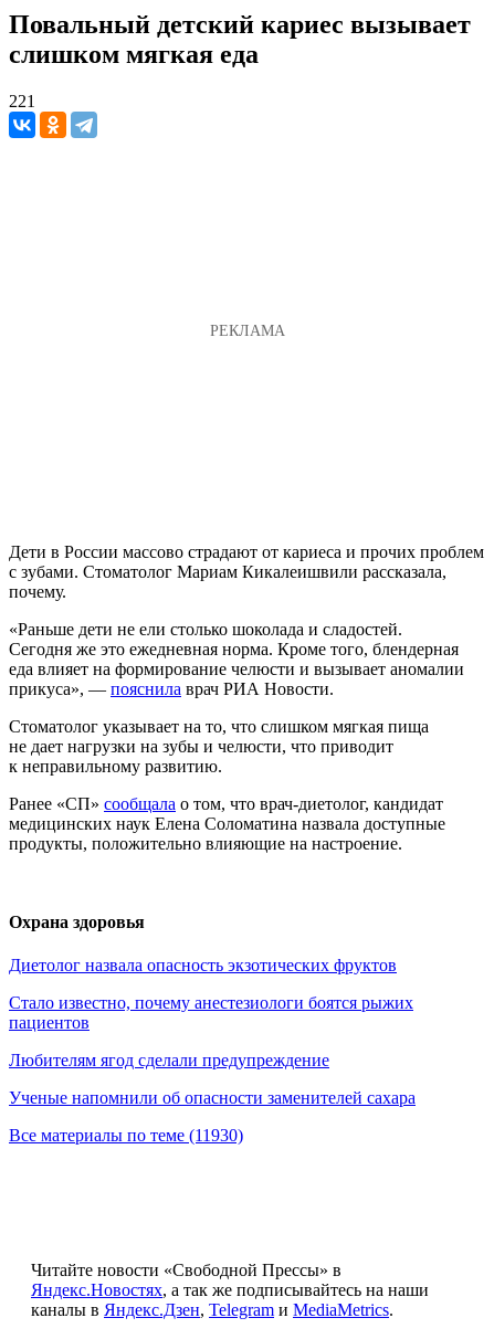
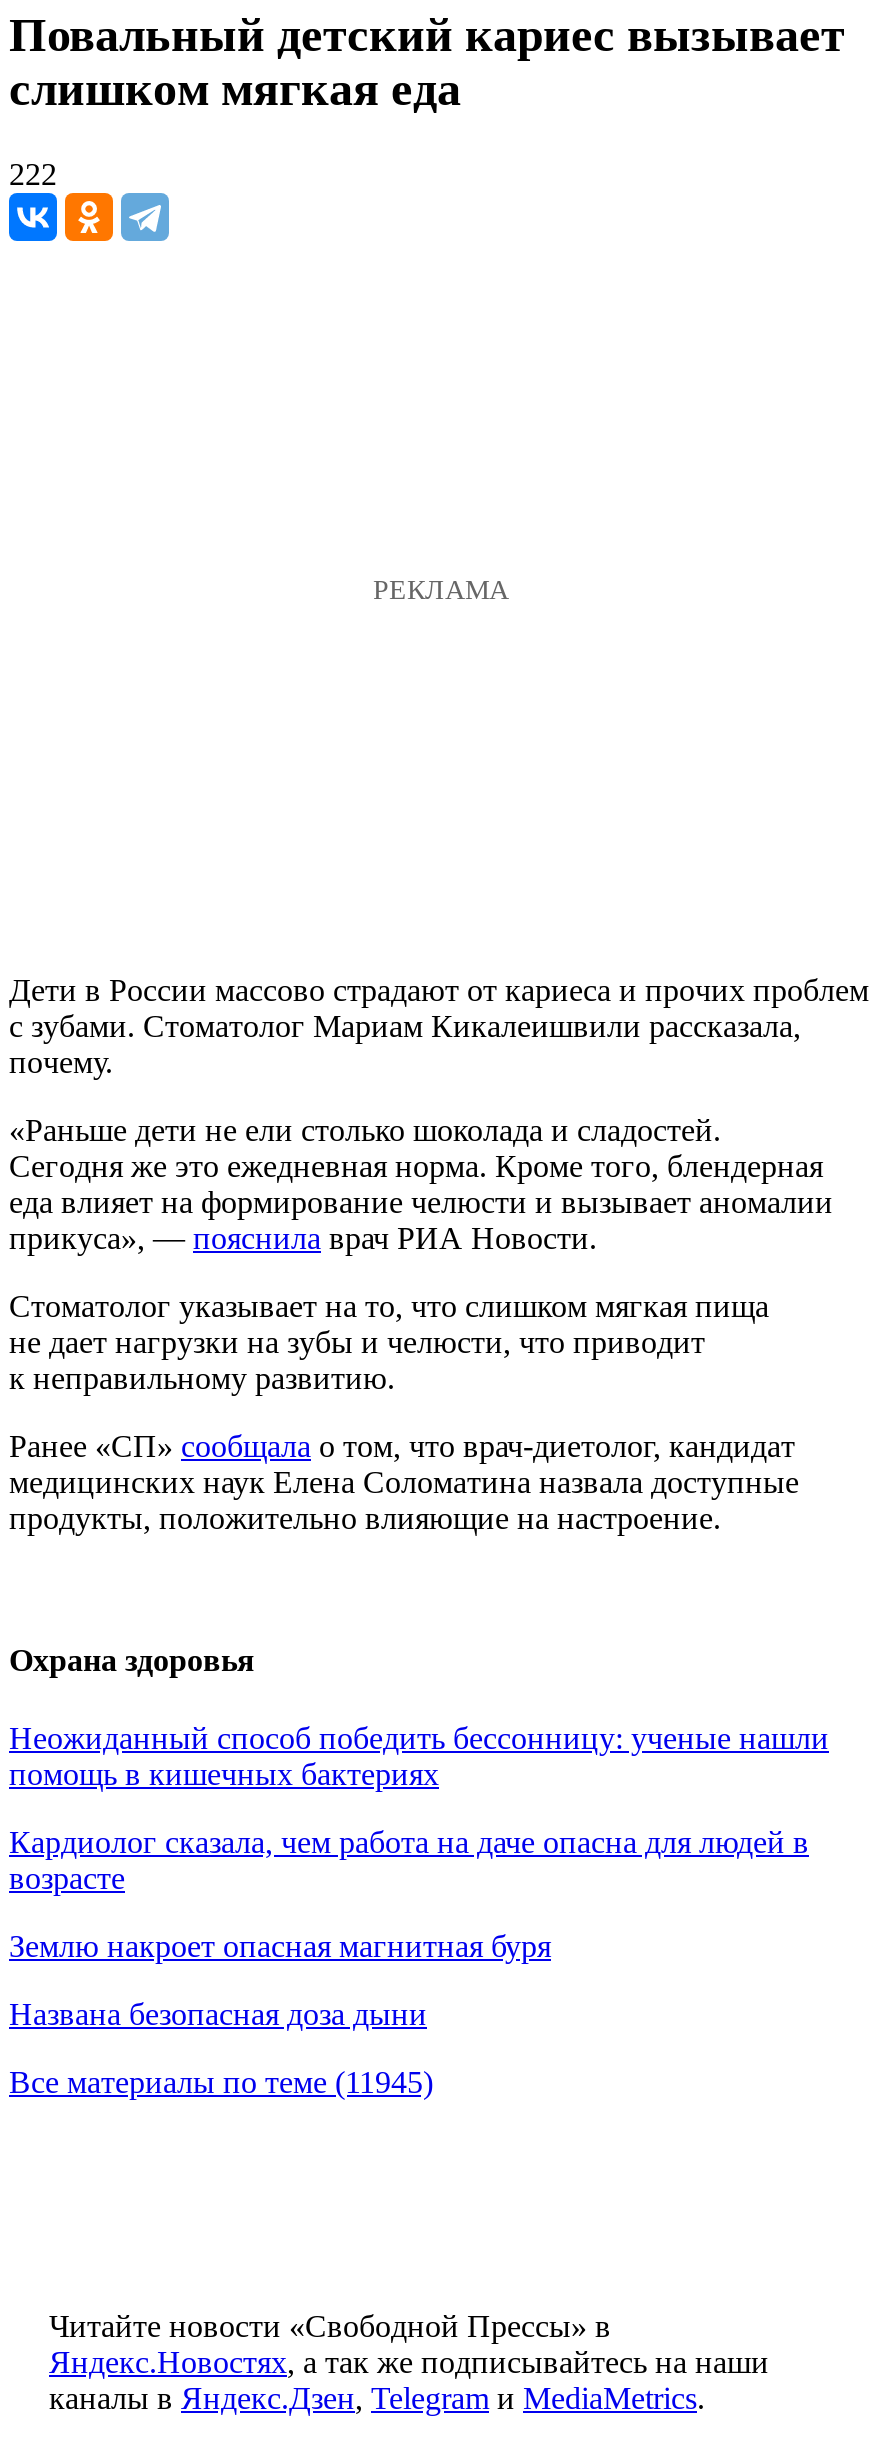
- 221
+ 222

- Диетолог назвала опасность экзотических фруктов
+ Неожиданный способ победить бессонницу: ученые нашли
+ помощь в кишечных бактериях

- Стало известно, почему анестезиологи боятся рыжих
- пациентов
+ Кардиолог сказала, чем работа на даче опасна для людей в
+ возрасте

- Любителям ягод сделали предупреждение
+ Землю накроет опасная магнитная буря

- Ученые напомнили об опасности заменителей сахара
+ Названа безопасная доза дыни

- Все материалы по теме (11930)
+ Все материалы по теме (11945)
